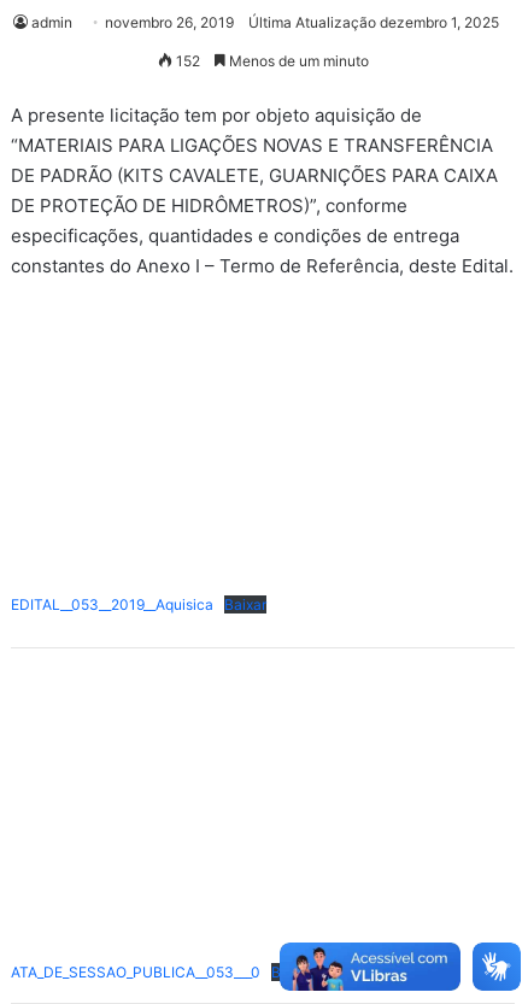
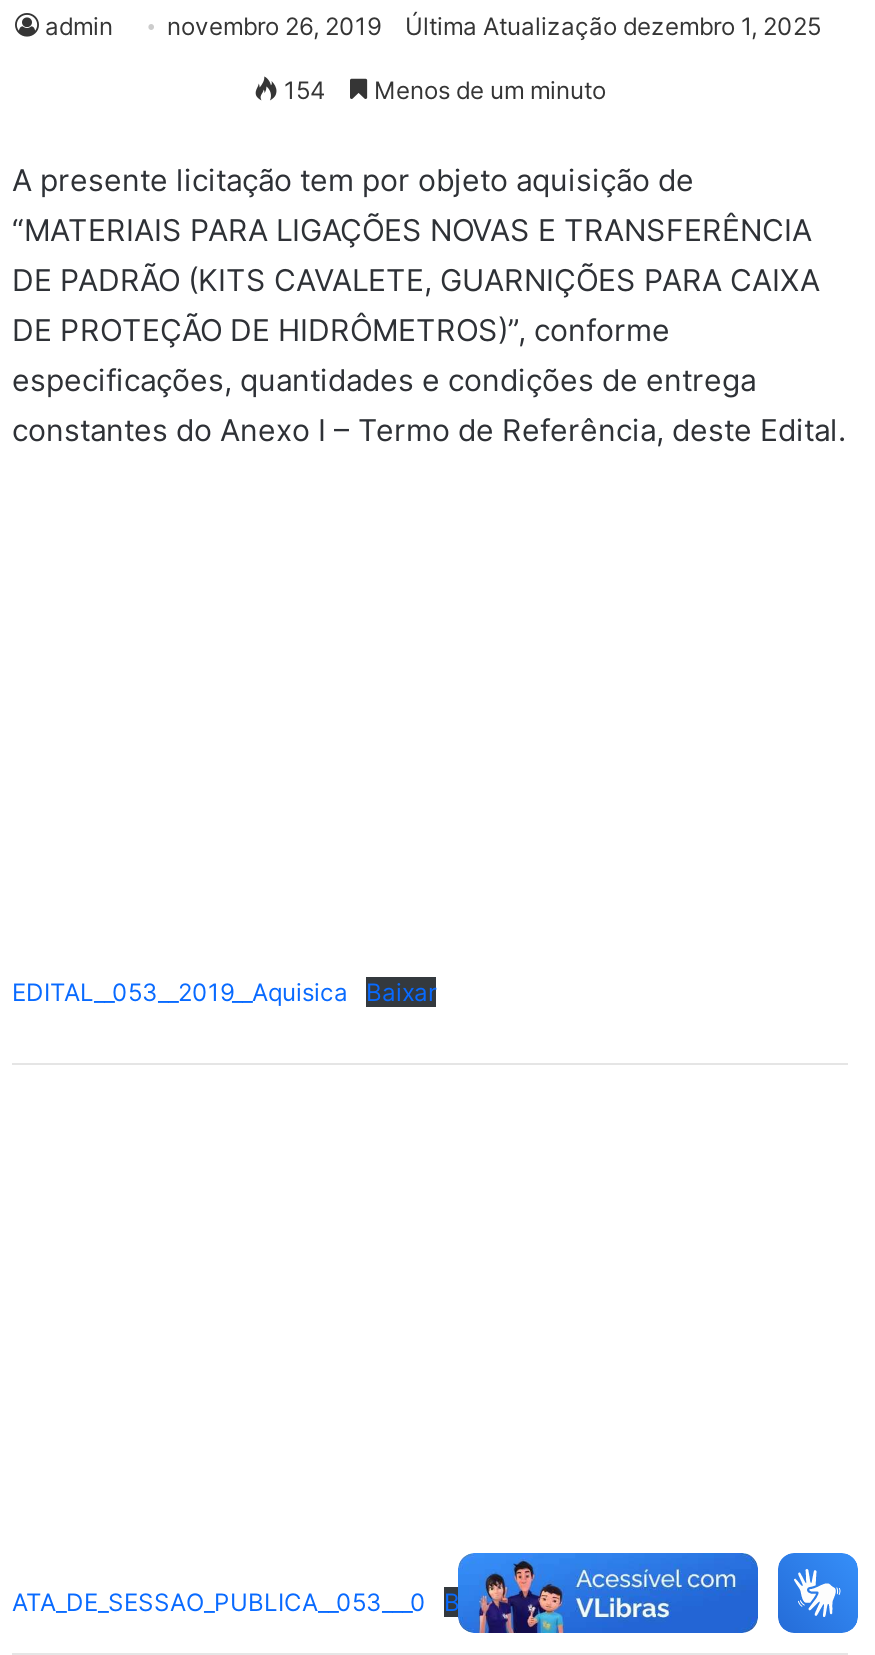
- 152 Menos de um minuto
+ 154 Menos de um minuto
